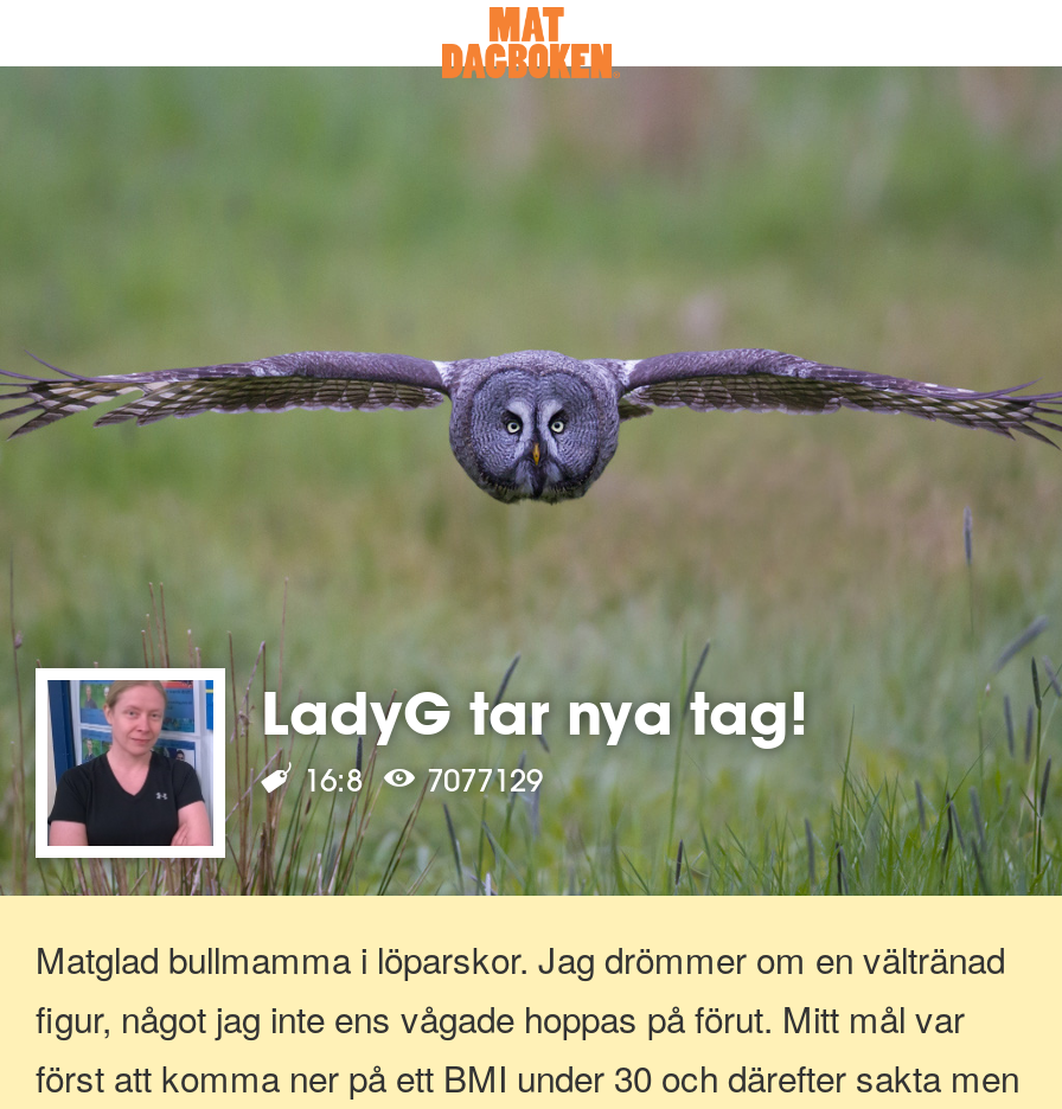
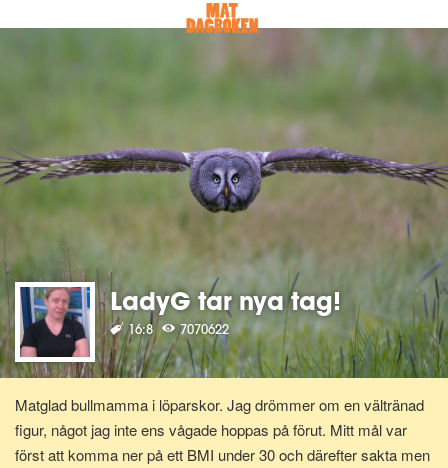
- 16:8 7077129
+ 16:8 7070622
